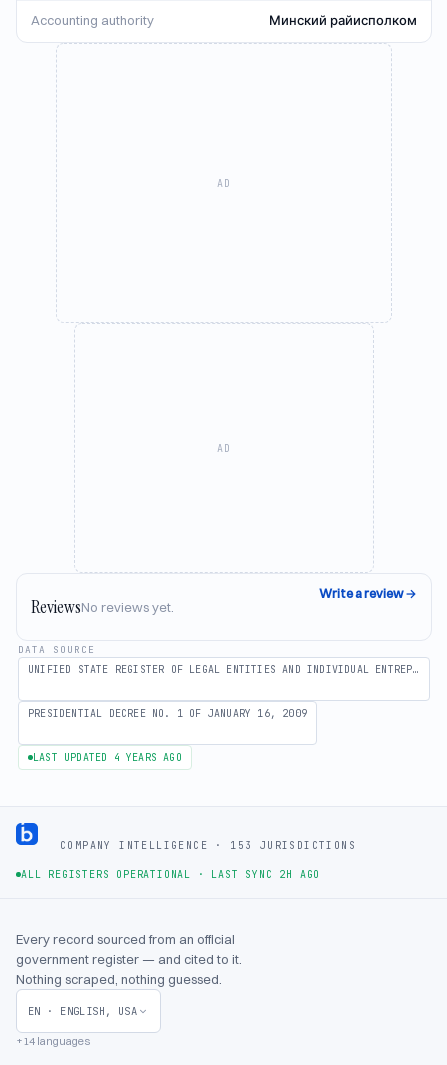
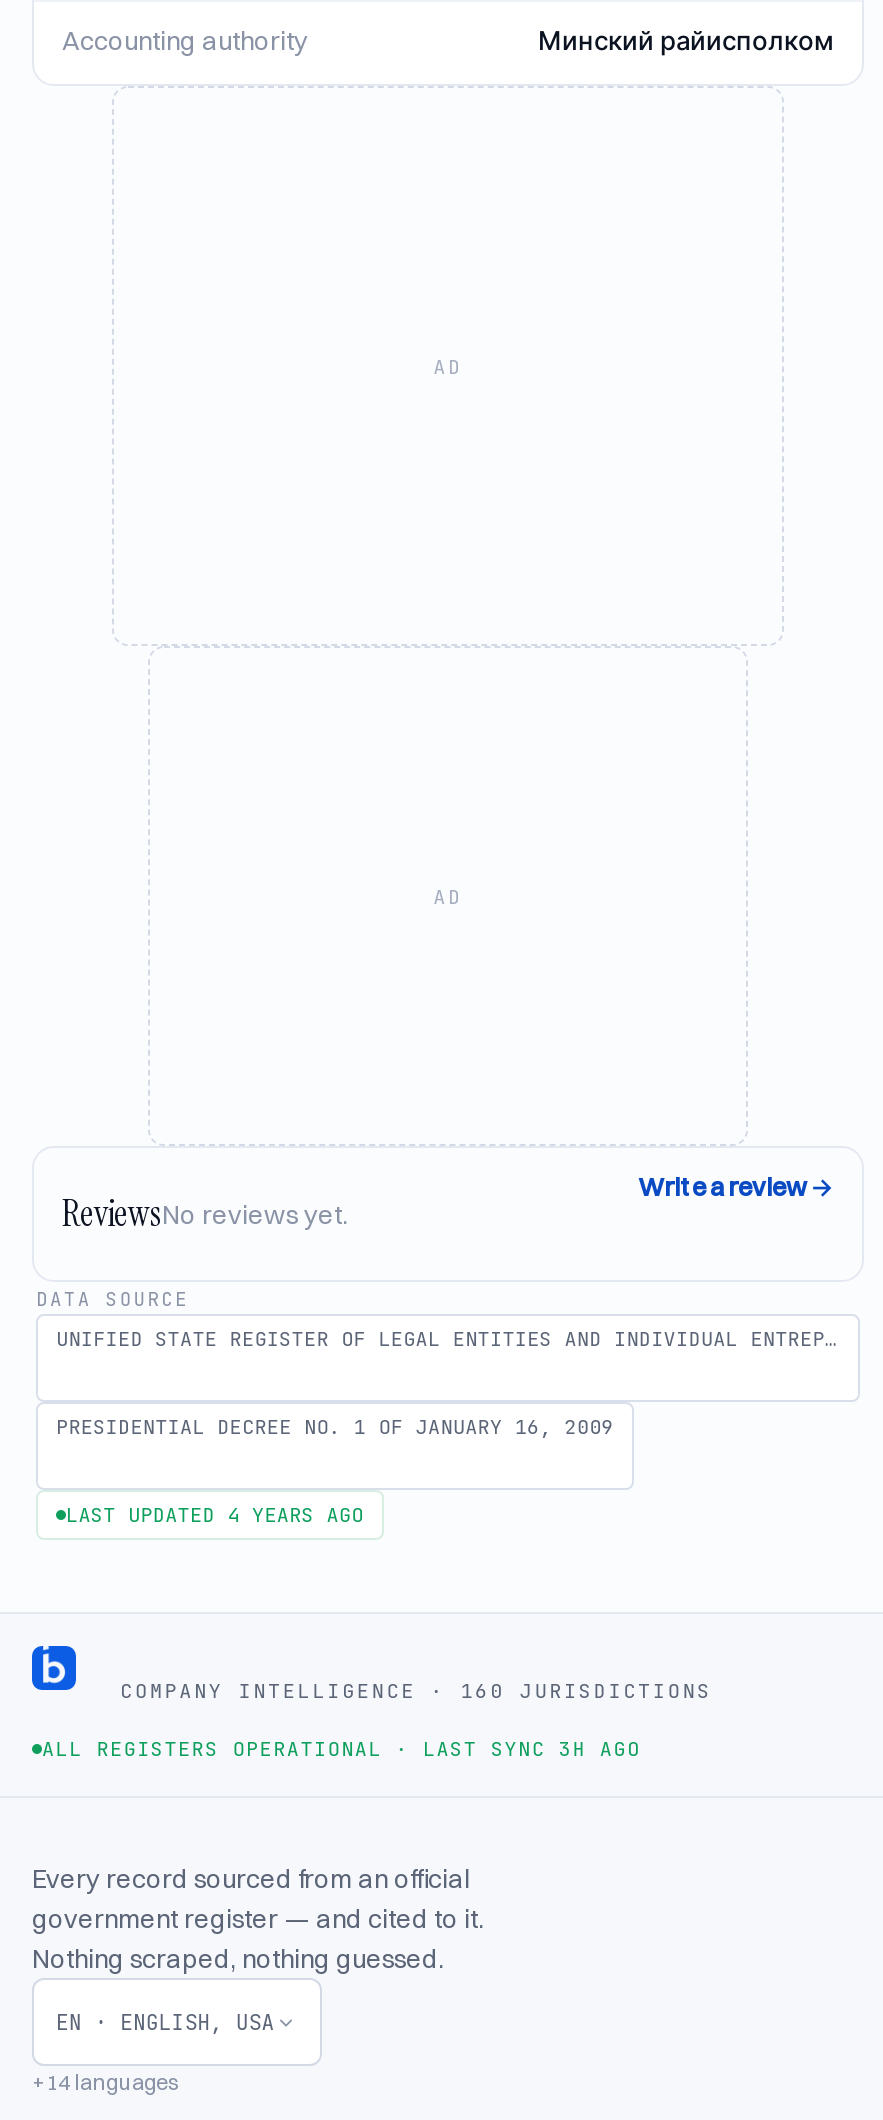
- COMPANY INTELLIGENCE · 153 JURISDICTIONS
+ COMPANY INTELLIGENCE · 160 JURISDICTIONS

- ALL REGISTERS OPERATIONAL · LAST SYNC 2H AGO
+ ALL REGISTERS OPERATIONAL · LAST SYNC 3H AGO
